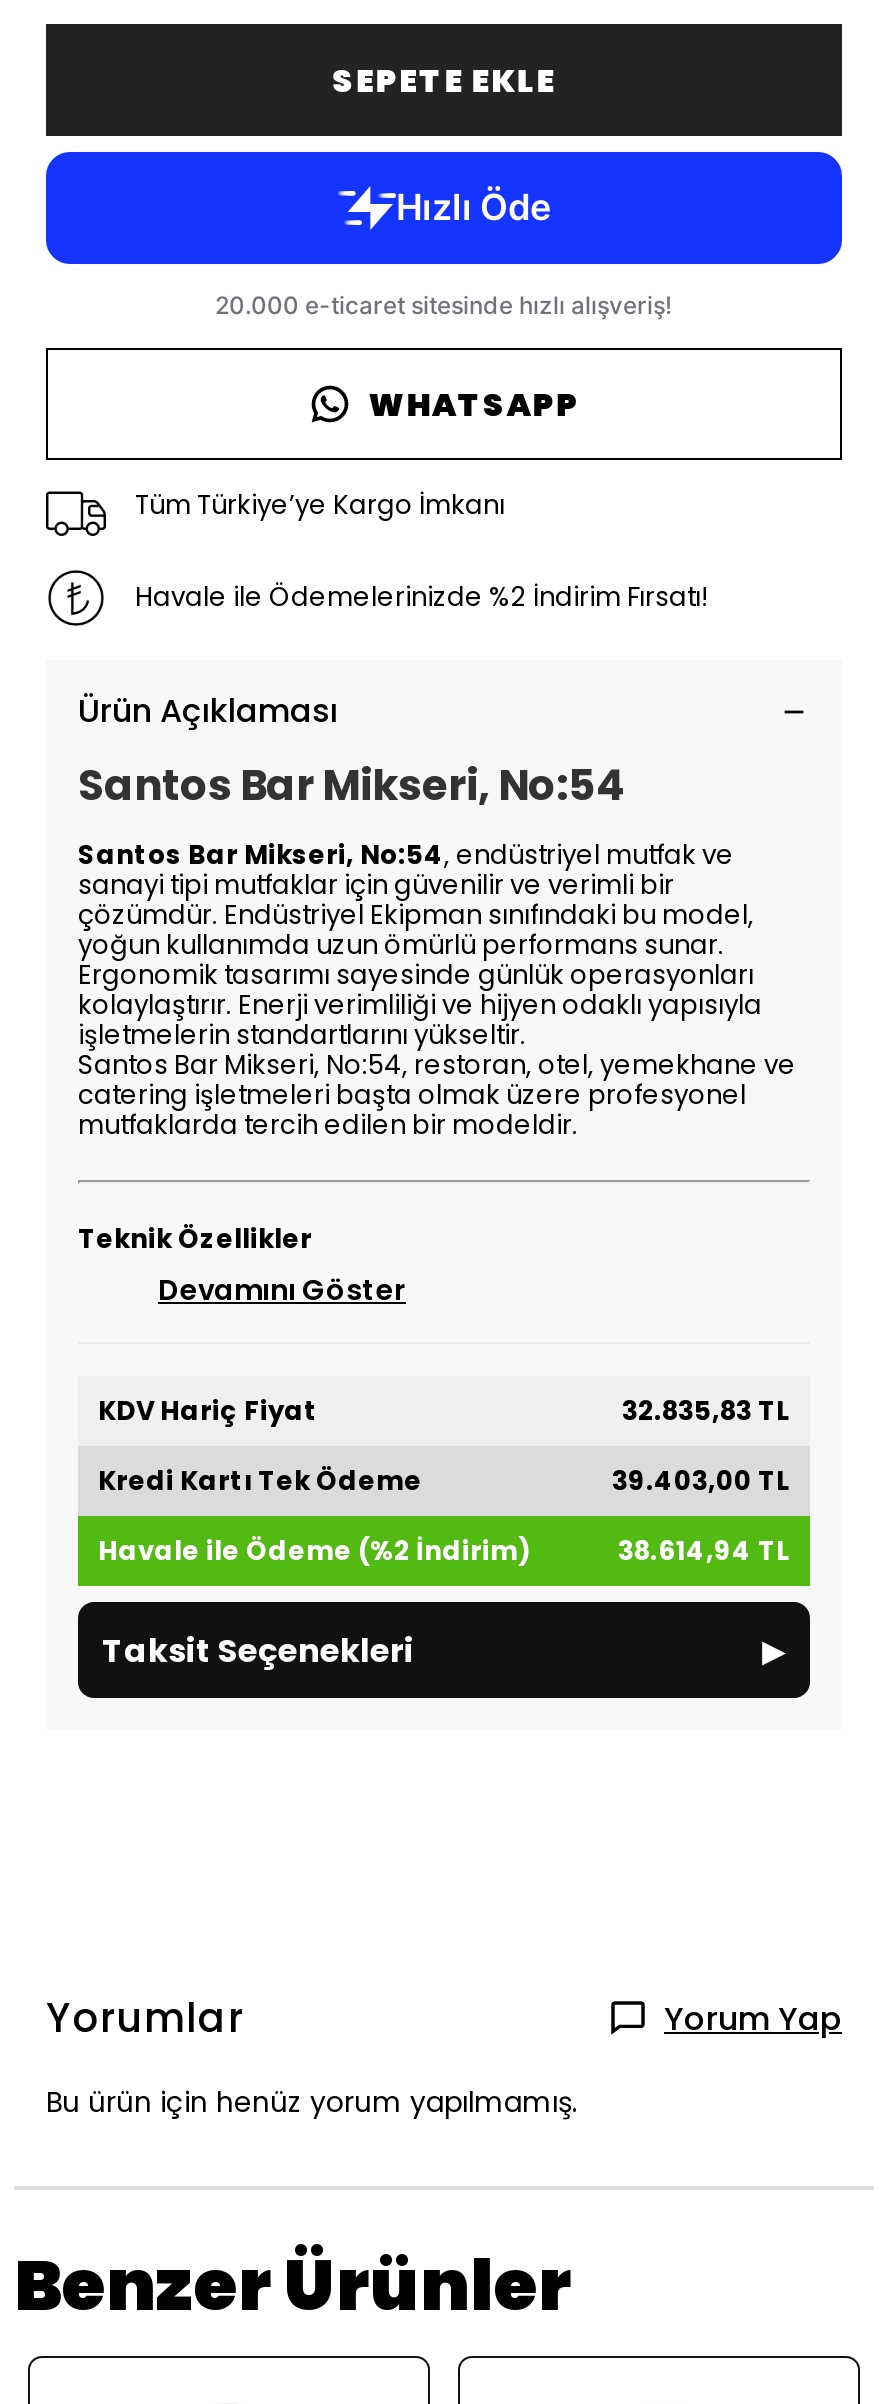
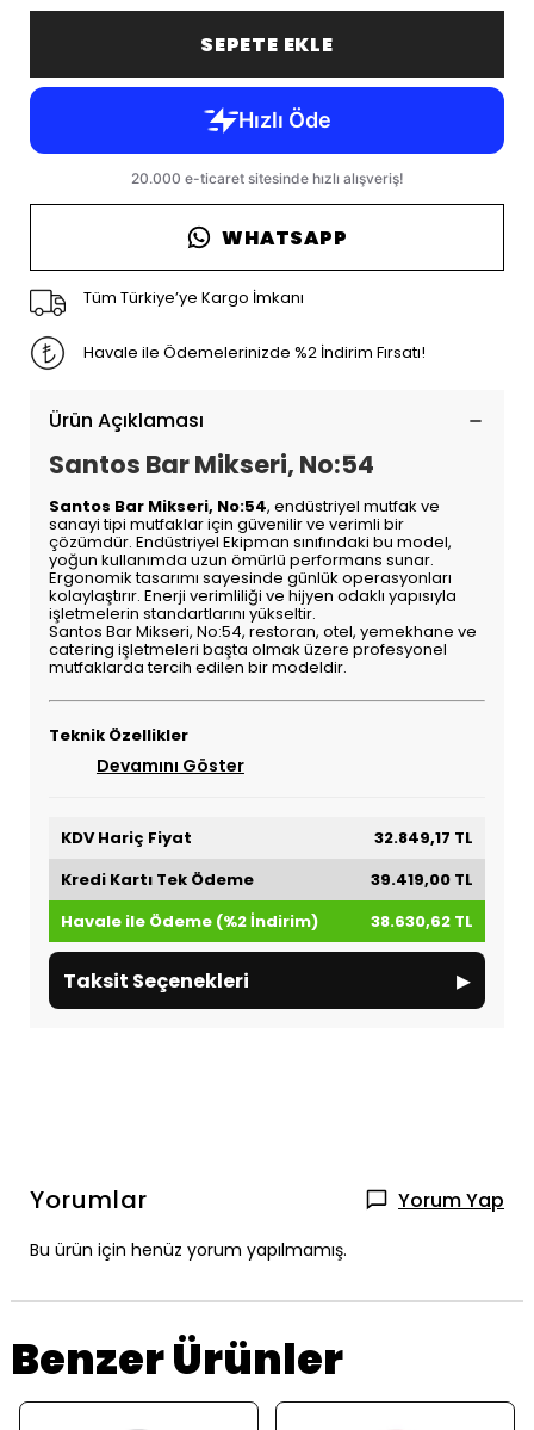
- 32.835,83 TL
+ 32.849,17 TL

- 39.403,00 TL
+ 39.419,00 TL

- 38.614,94 TL
+ 38.630,62 TL
